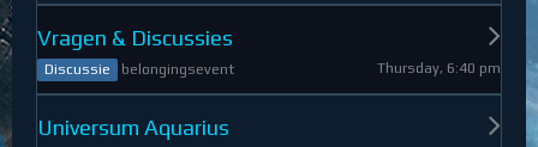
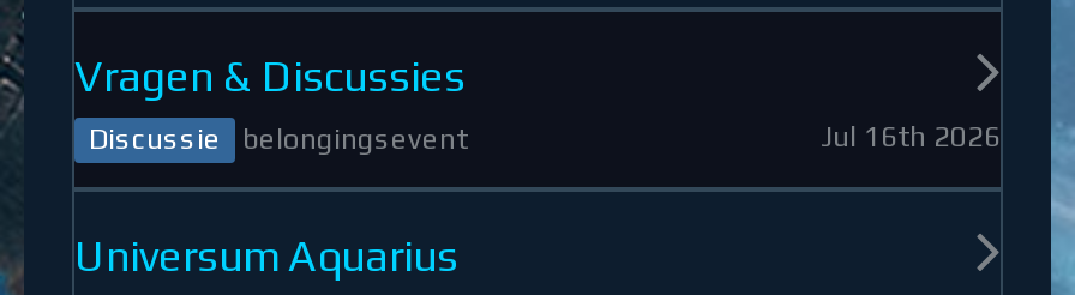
- Thursday, 6:40 pm
+ Jul 16th 2026
